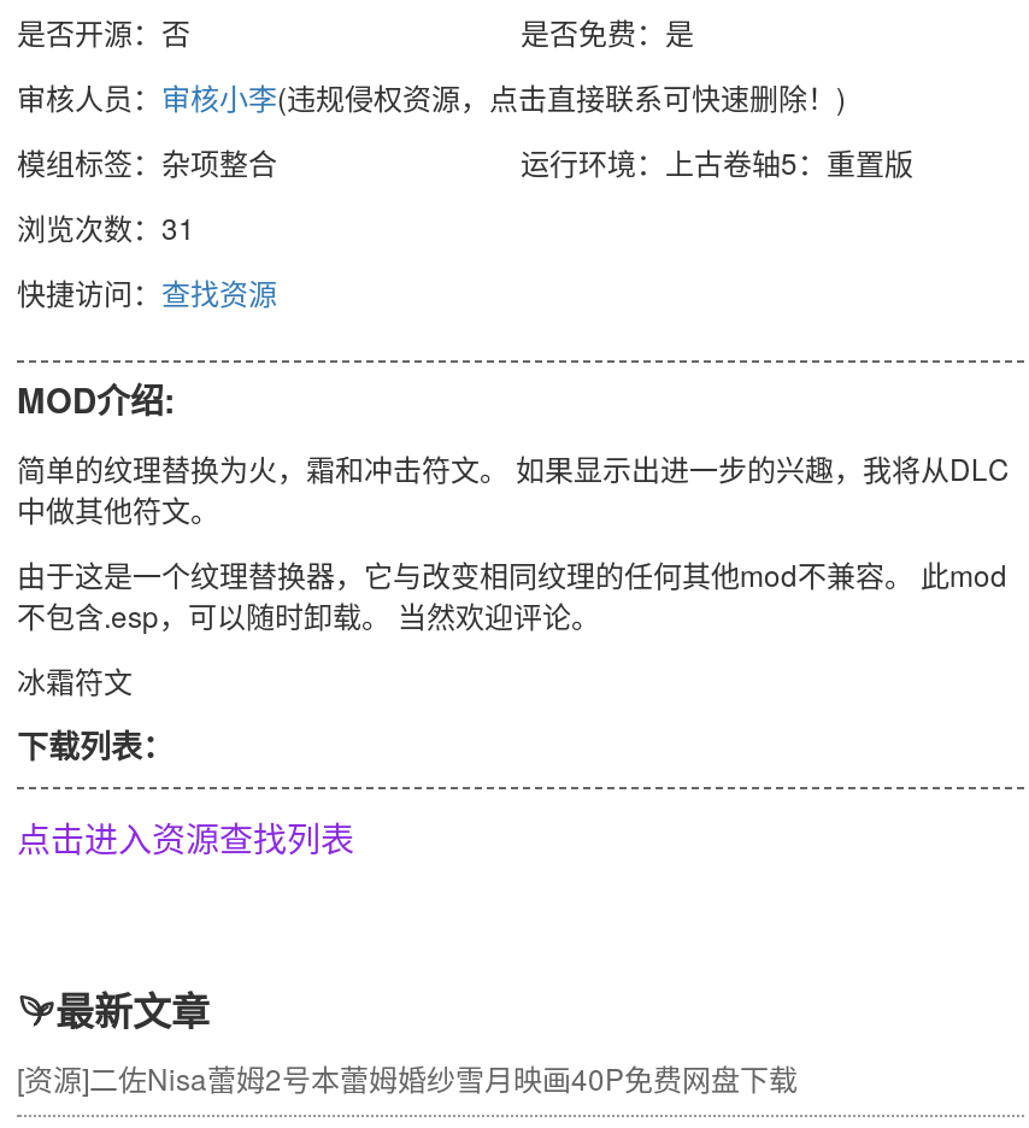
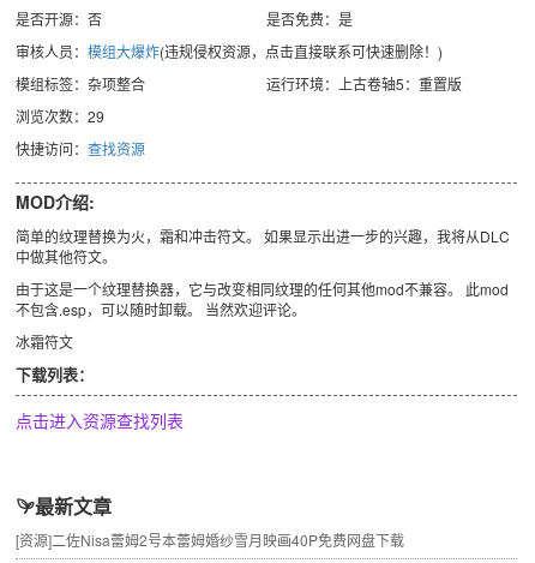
- 审核人员：审核小李(违规侵权资源，点击直接联系可快速删除！)
+ 审核人员：模组大爆炸(违规侵权资源，点击直接联系可快速删除！)

- 浏览次数：31
+ 浏览次数：29
